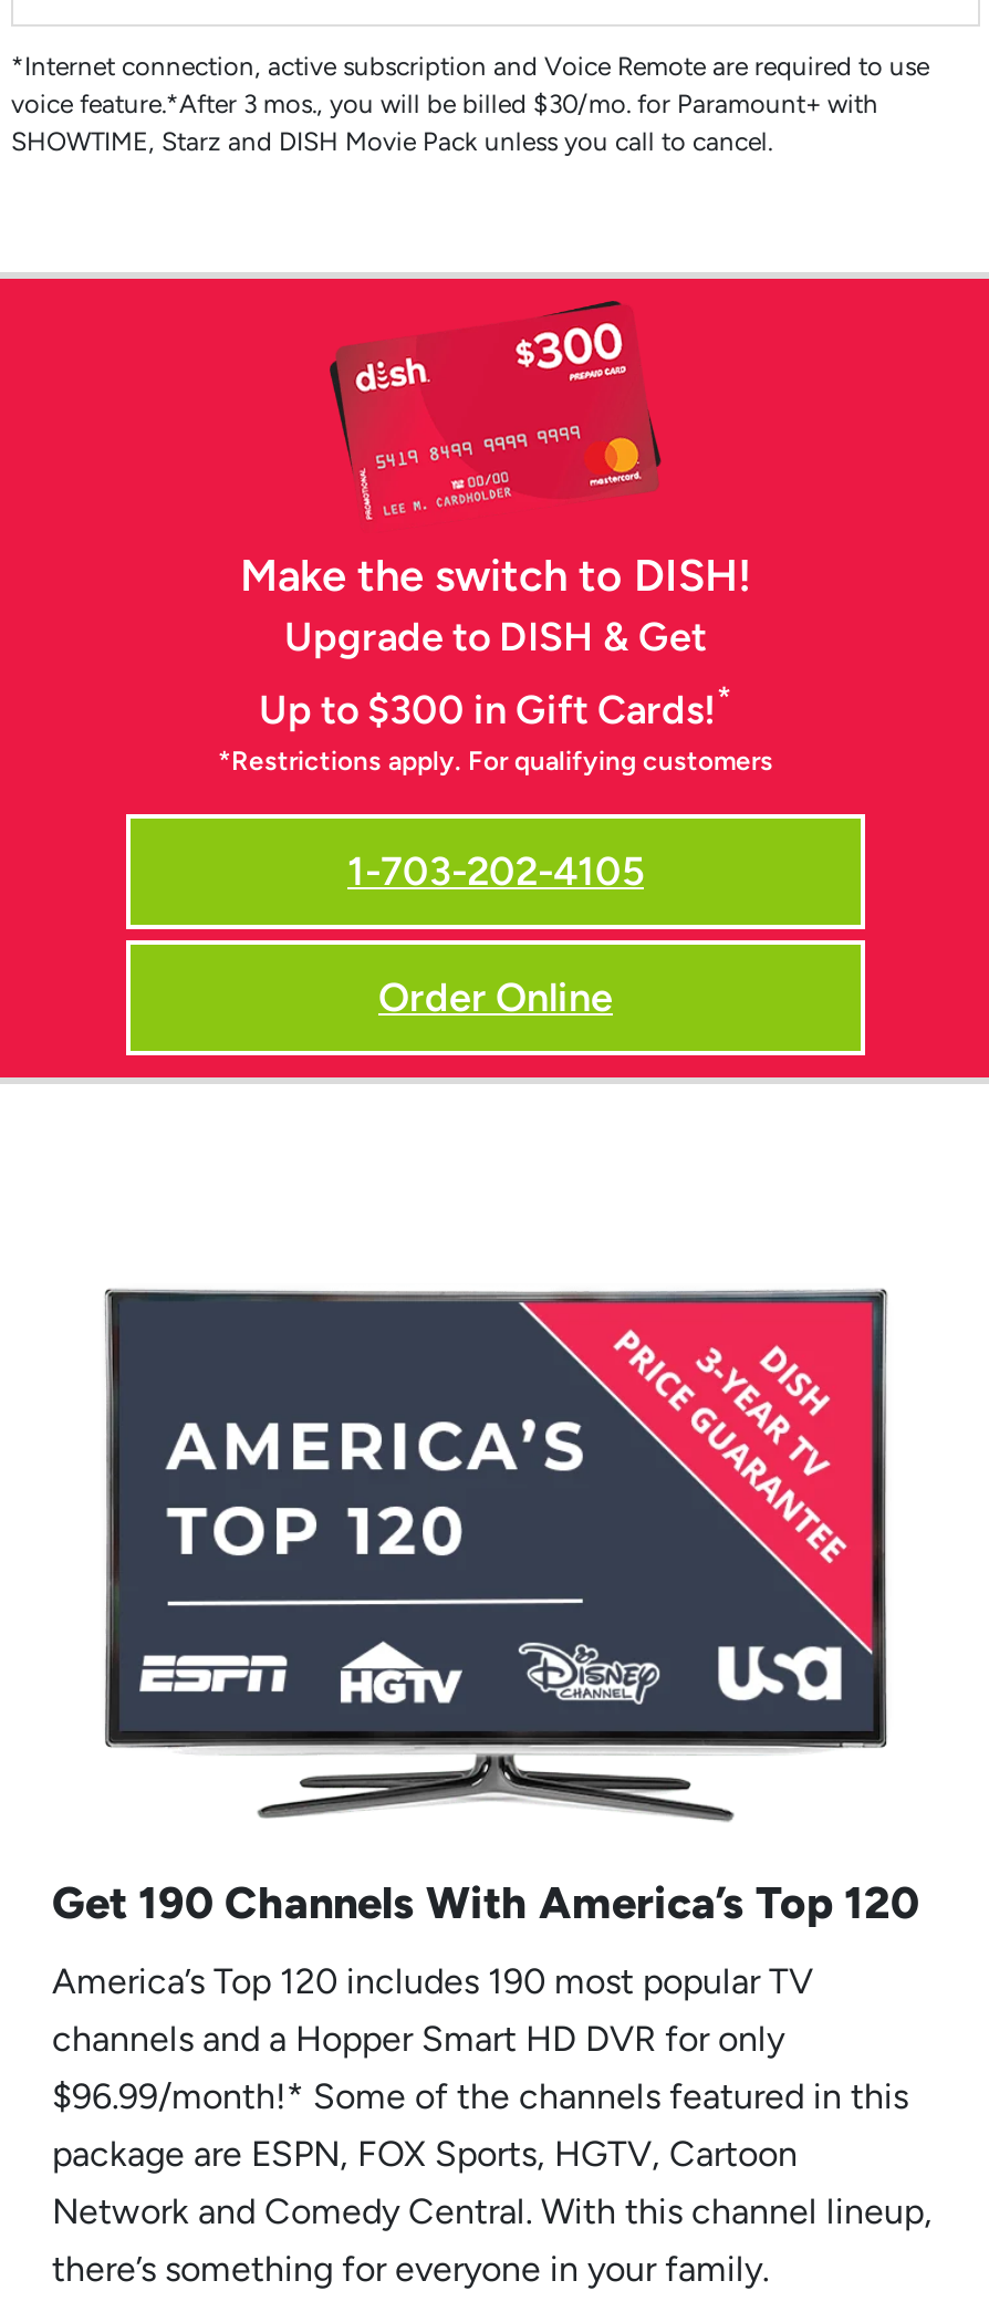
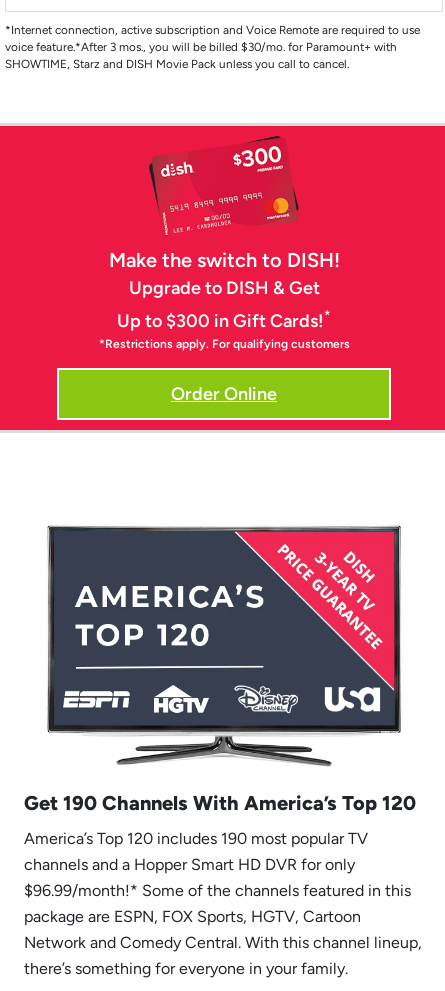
- 1-703-202-4105
